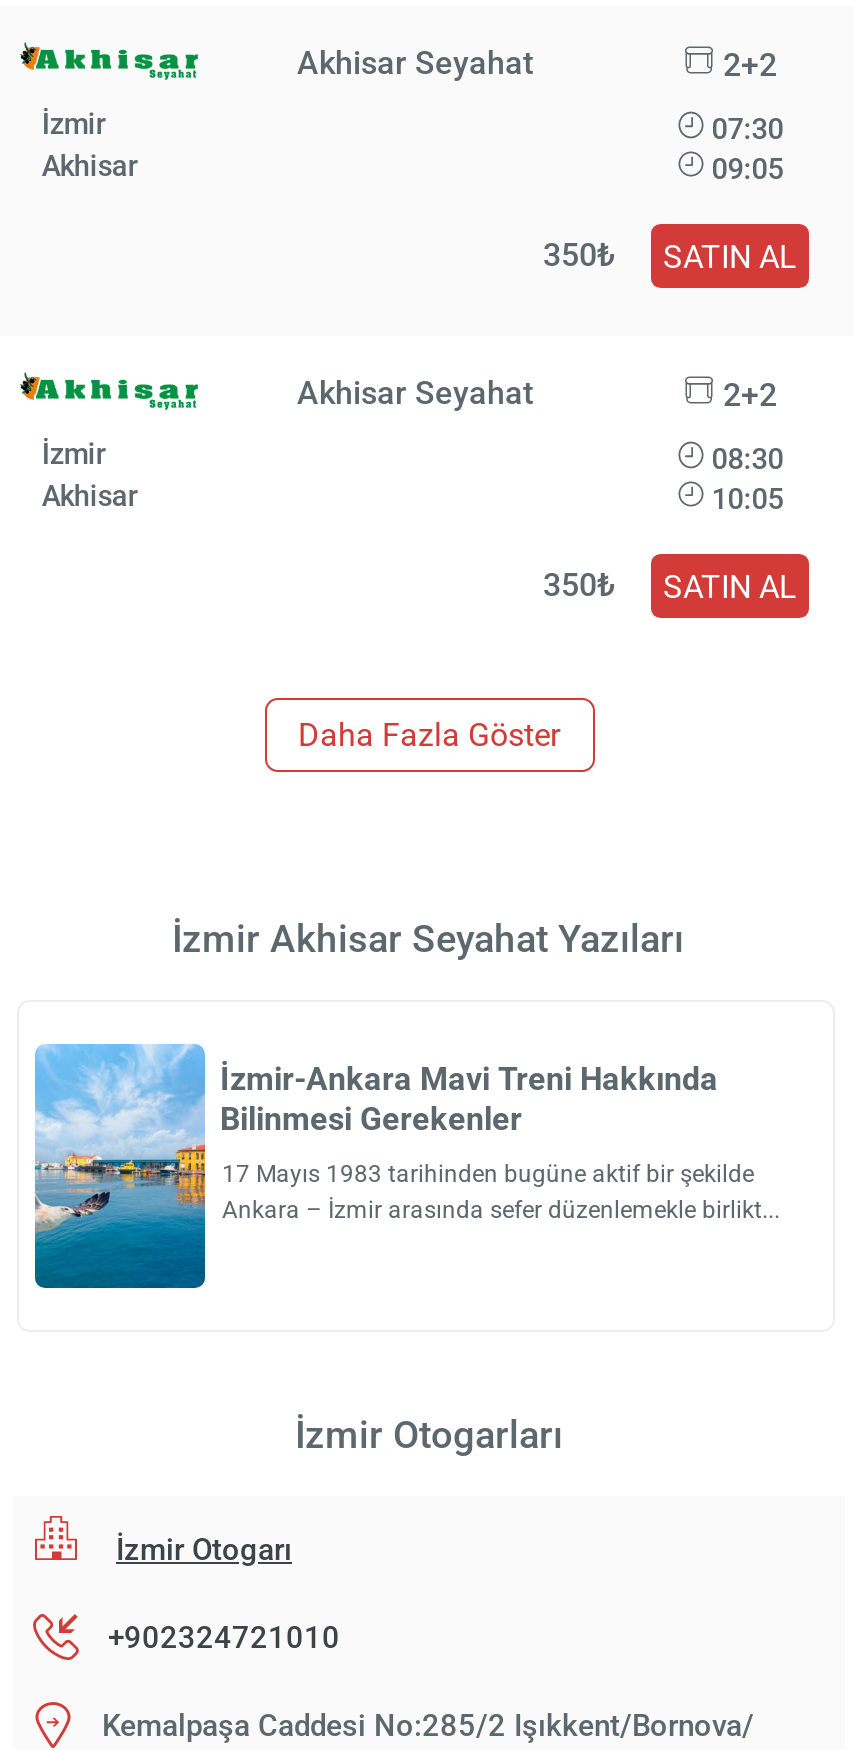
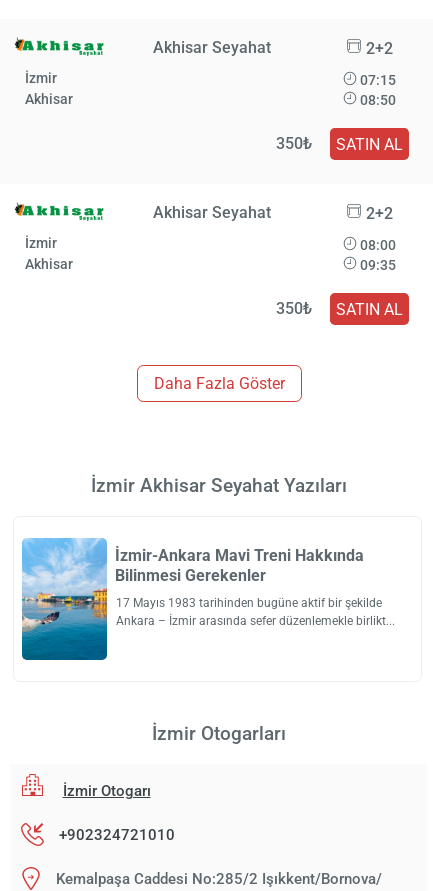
- 07:30
+ 07:15

- 09:05
+ 08:50

- 08:30
+ 08:00

- 10:05
+ 09:35
